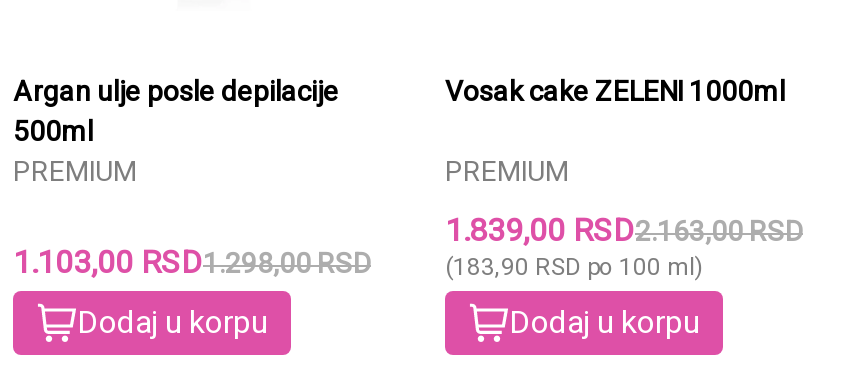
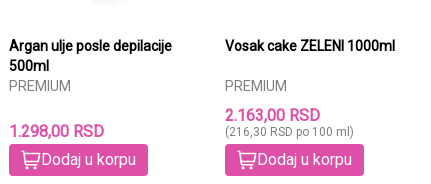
- 1.839,00 RSD2.163,00 RSD
- (183,90 RSD po 100 ml)
+ 2.163,00 RSD
+ (216,30 RSD po 100 ml)

- 1.103,00 RSD1.298,00 RSD
+ 1.298,00 RSD
